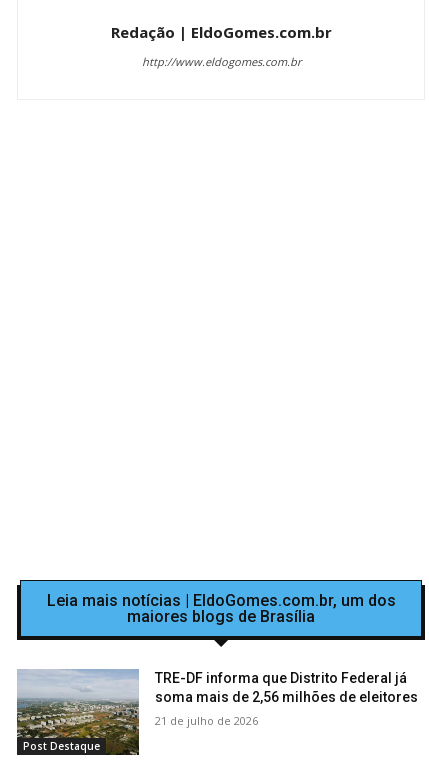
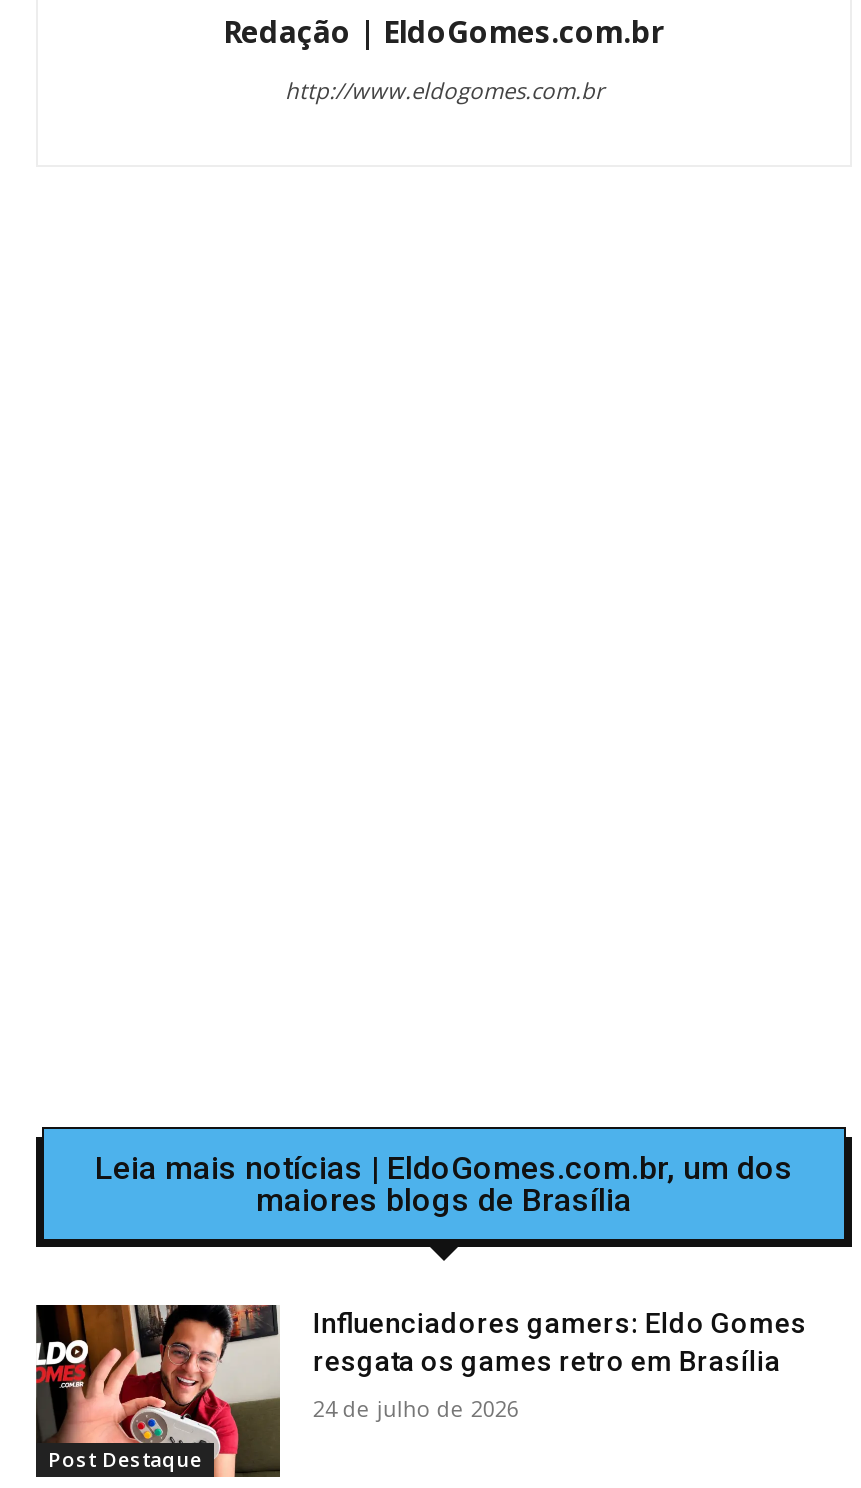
- [image]
- TRE-DF informa que Distrito Federal já
- soma mais de 2,56 milhões de eleitores
+ [image]
+ Influenciadores gamers: Eldo Gomes
+ resgata os games retro em Brasília

- 21 de julho de 2026
+ 24 de julho de 2026
